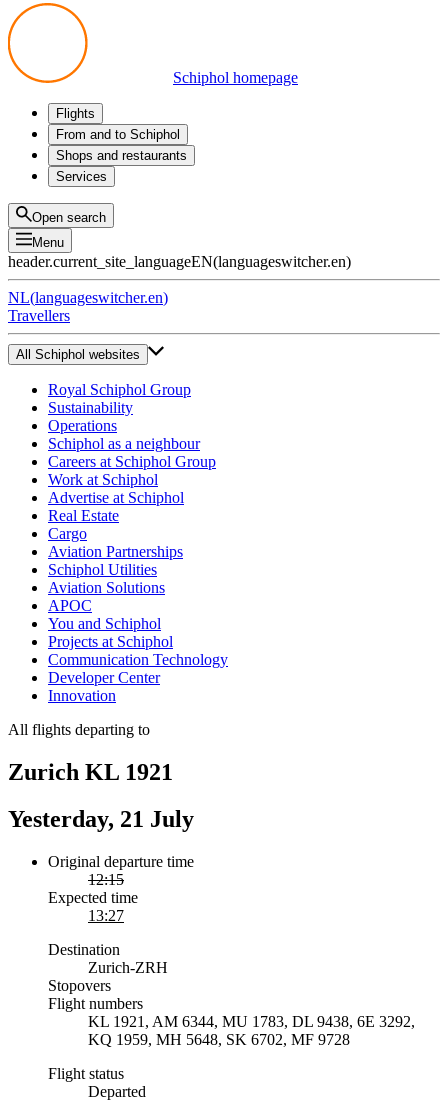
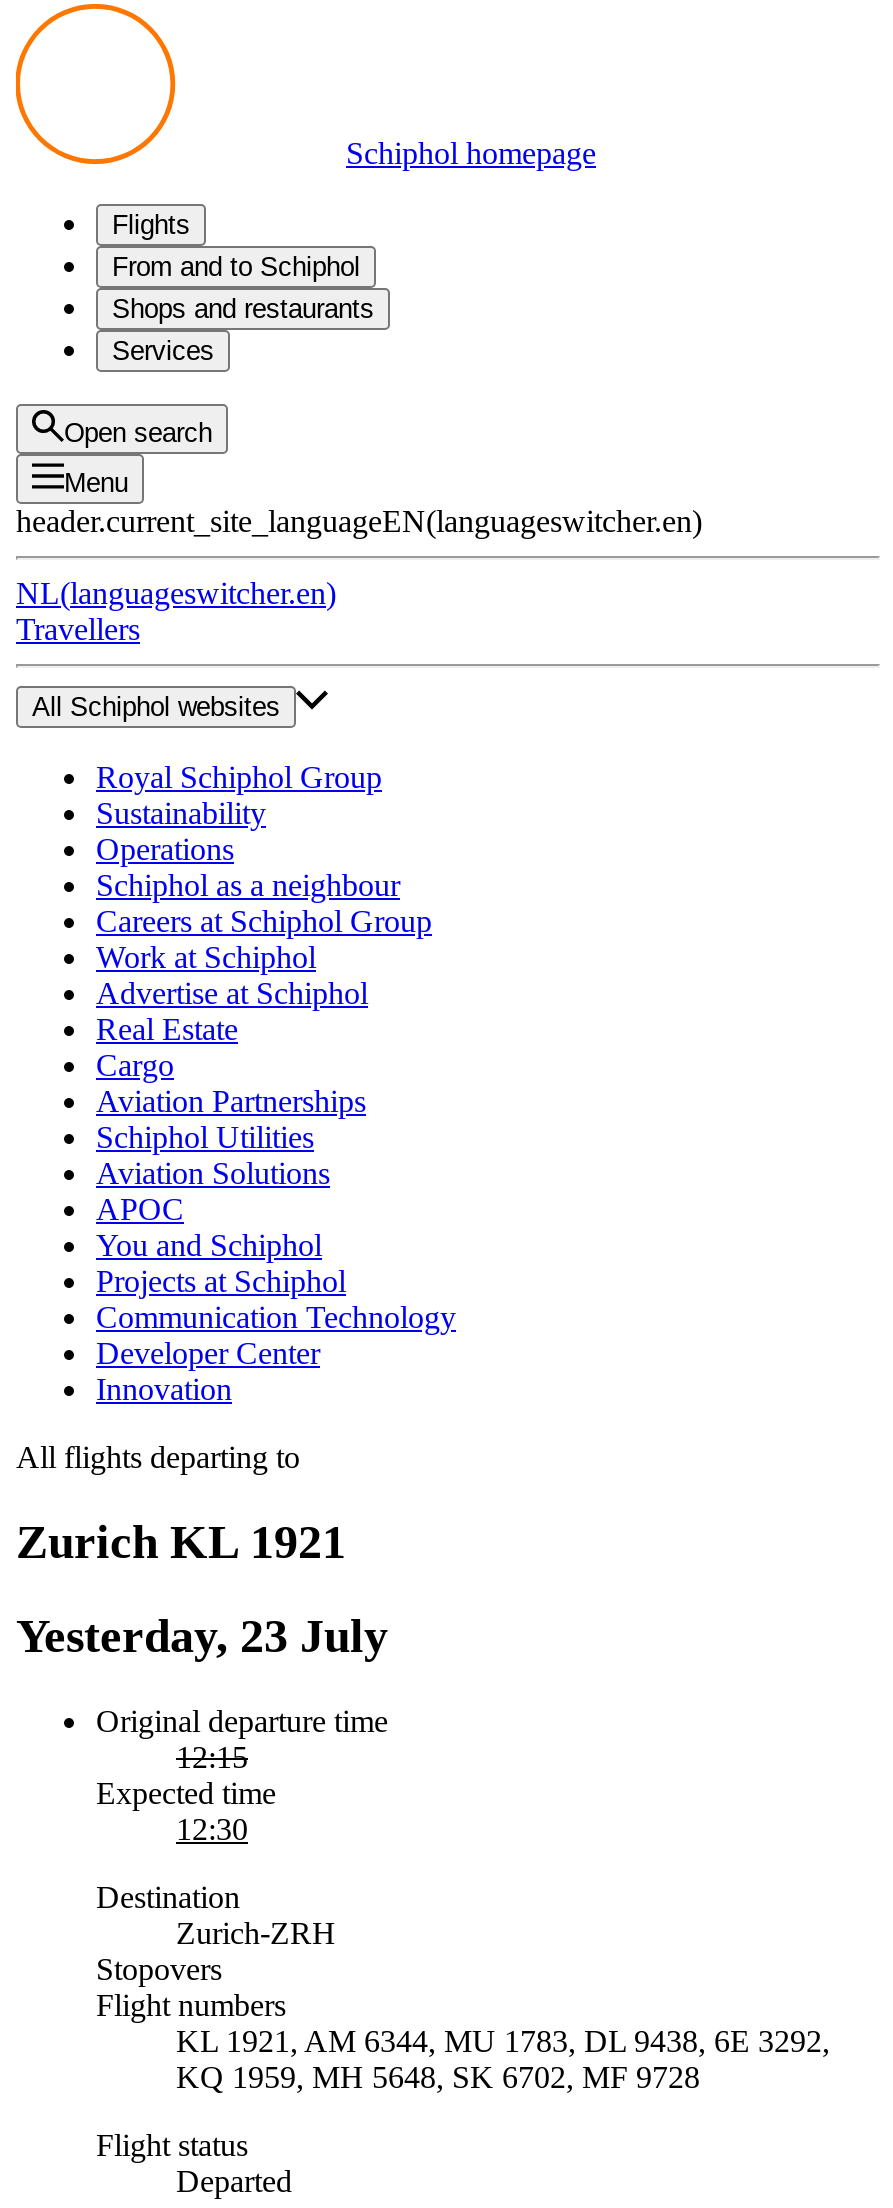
- Yesterday, 21 July
+ Yesterday, 23 July

- 13:27
+ 12:30
